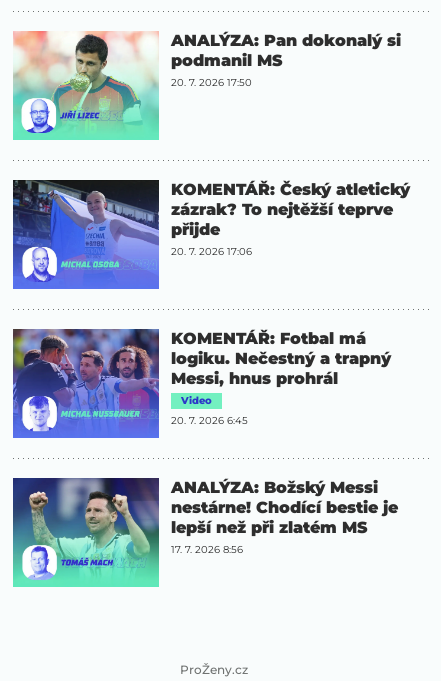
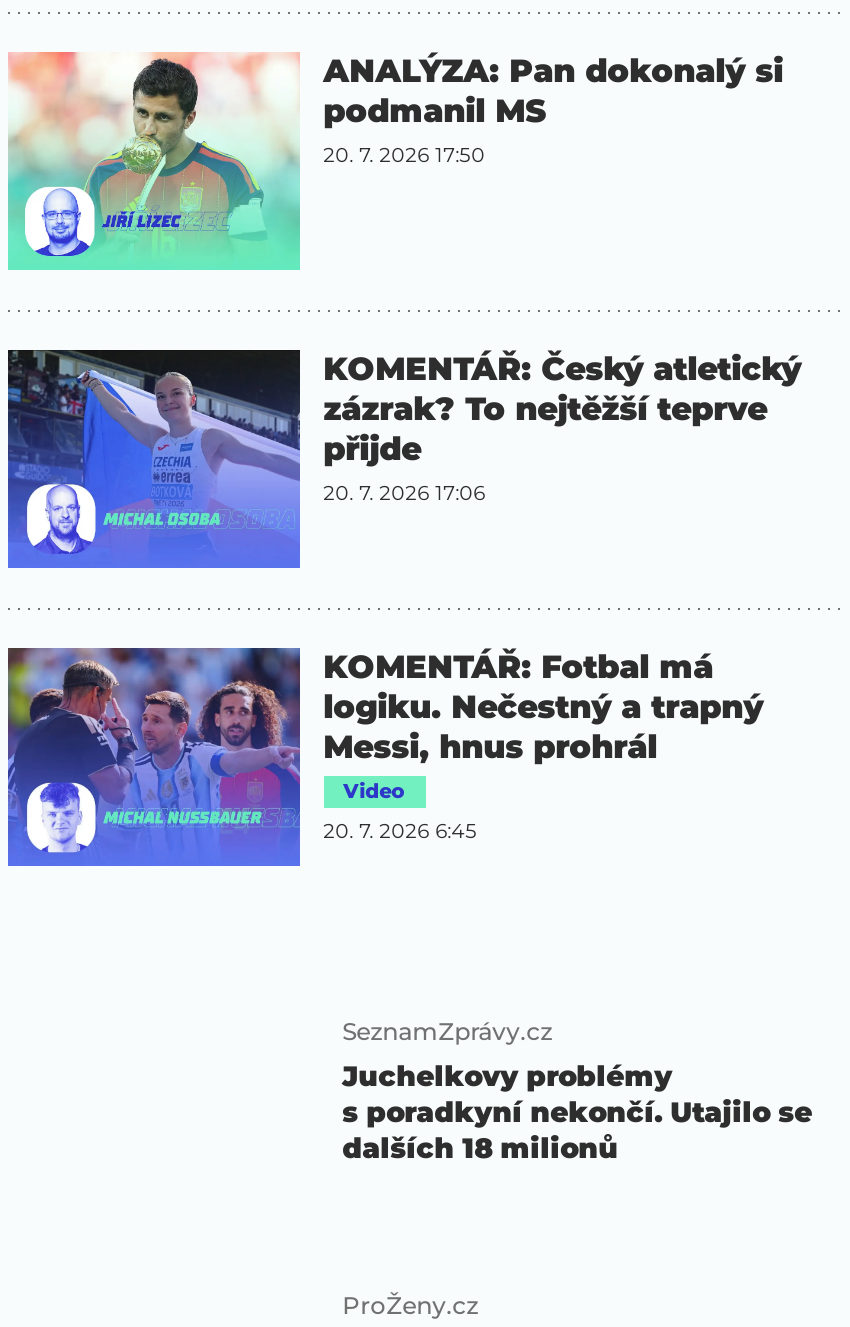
- [image]

- ANALÝZA: Božský Messi
- nestárne! Chodící bestie je
- lepší než při zlatém MS
- 17. 7. 2026 8:56
+ SeznamZprávy.cz
+ Juchelkovy problémy
+ s poradkyní nekončí. Utajilo se
+ dalších 18 milionů
